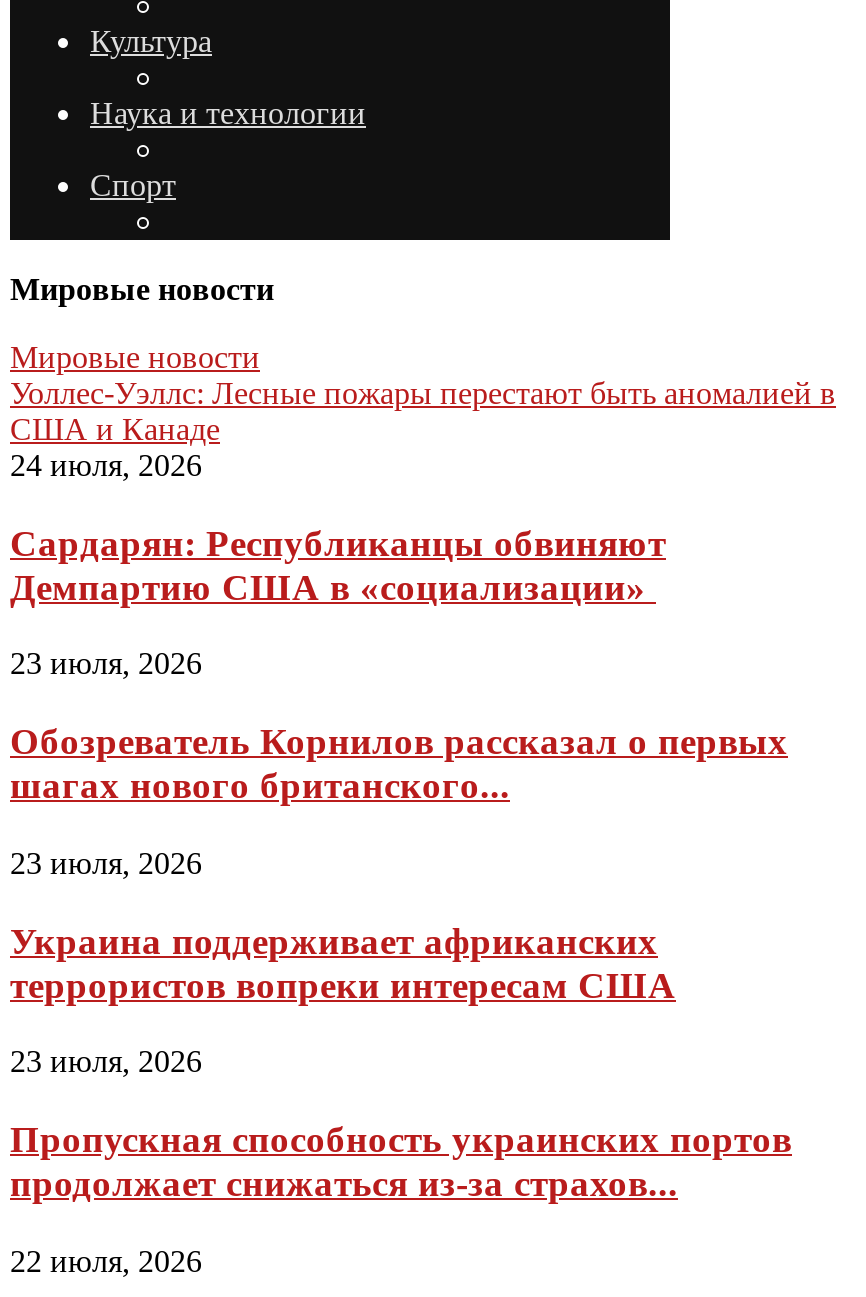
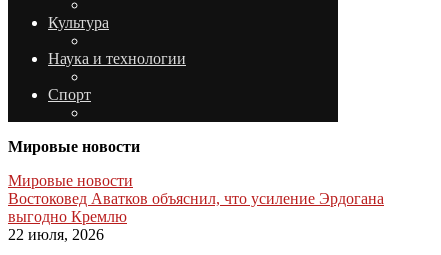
- Уоллес-Уэллс: Лесные пожары перестают быть аномалией в
- США и Канаде
- 24 июля, 2026
- Сардарян: Республиканцы обвиняют
- Демпартию США в «социализации»
- 23 июля, 2026
- Обозреватель Корнилов рассказал о первых
- шагах нового британского...
- 23 июля, 2026
- Украина поддерживает африканских
- террористов вопреки интересам США
- 23 июля, 2026
- Пропускная способность украинских портов
- продолжает снижаться из-за страхов...
+ Востоковед Аватков объяснил, что усиление Эрдогана
+ выгодно Кремлю
